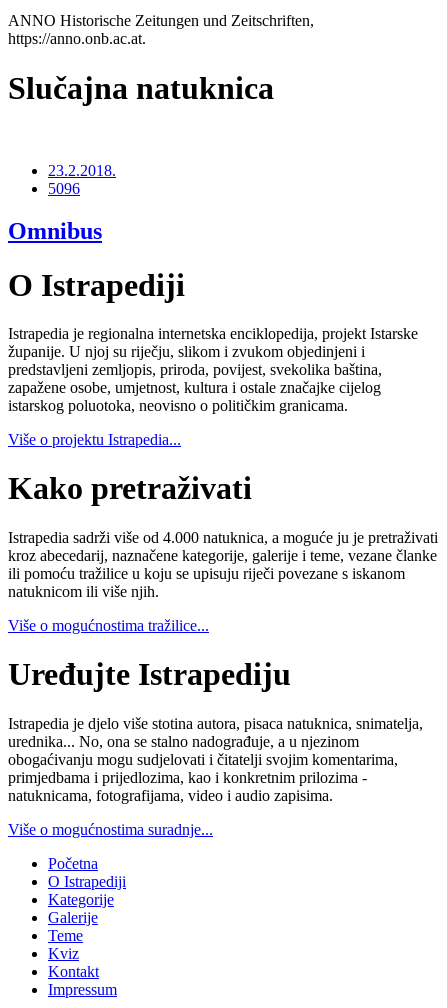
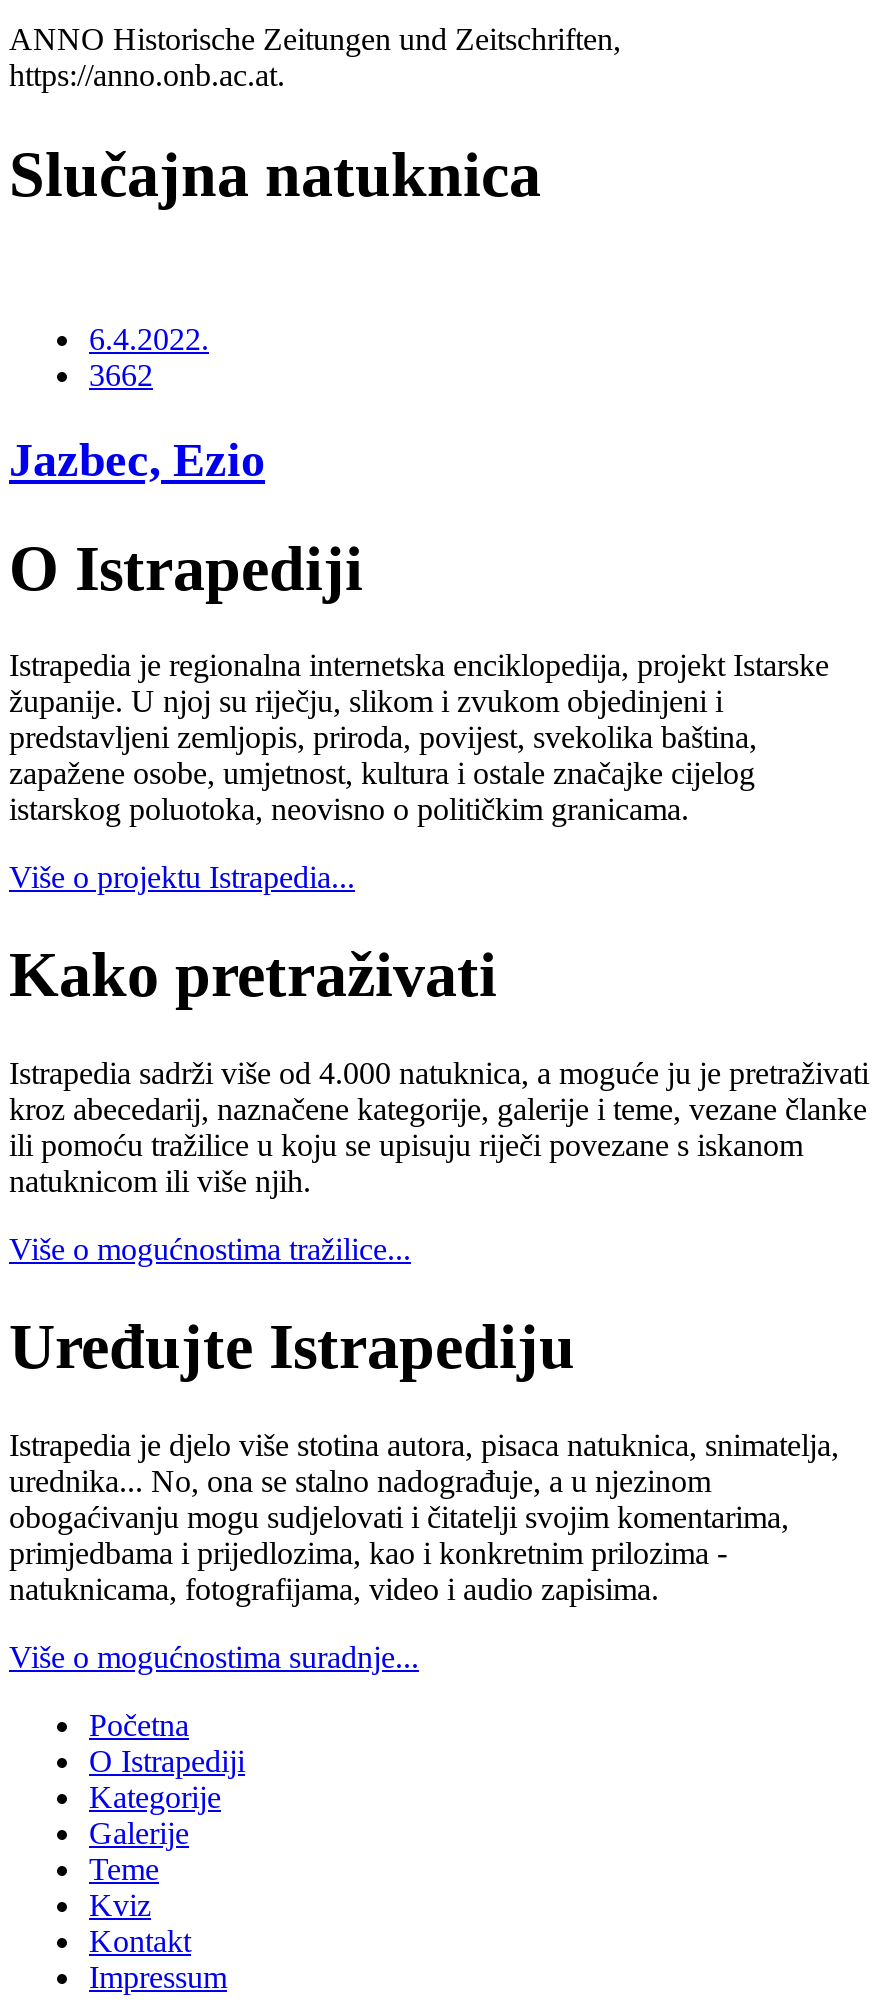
- 23.2.2018.
- 5096
+ 6.4.2022.
+ 3662

- Omnibus
+ Jazbec, Ezio
